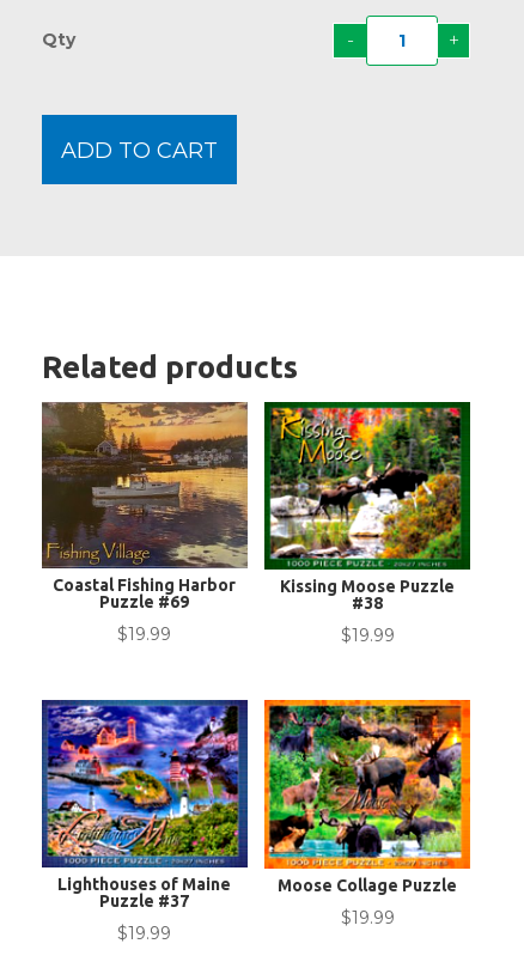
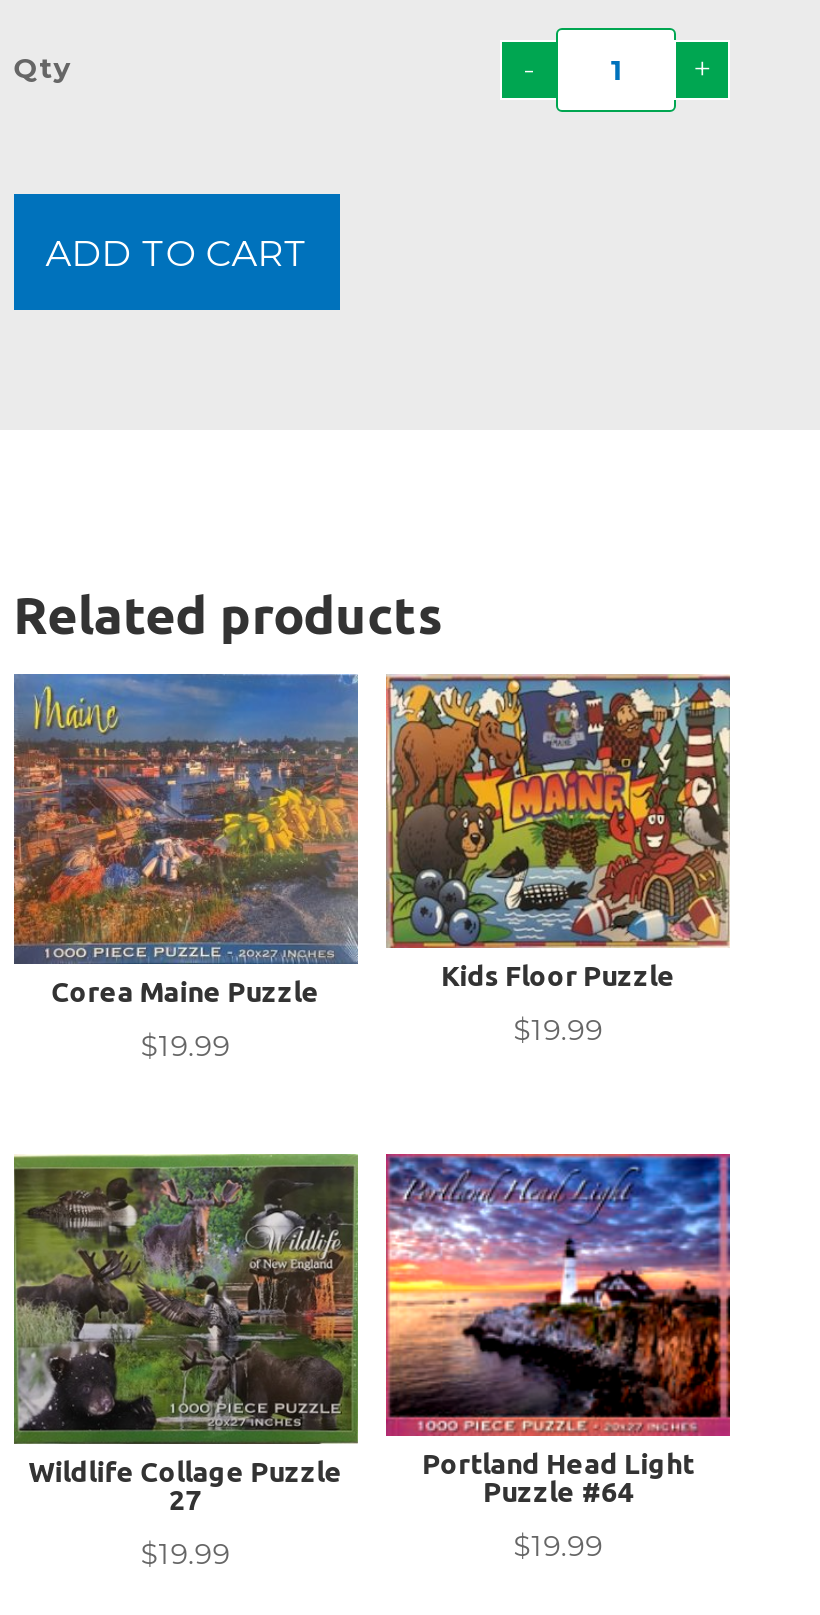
- [image]
- Coastal Fishing Harbor
- Puzzle #69
+ [image]
+ Corea Maine Puzzle

- [image]
- Kissing Moose Puzzle
- #38
+ [image]
+ Kids Floor Puzzle

- [image]
- Lighthouses of Maine
- Puzzle #37
+ [image]
+ Wildlife Collage Puzzle
+ 27

- [image]
- Moose Collage Puzzle
+ [image]
+ Portland Head Light
+ Puzzle #64
